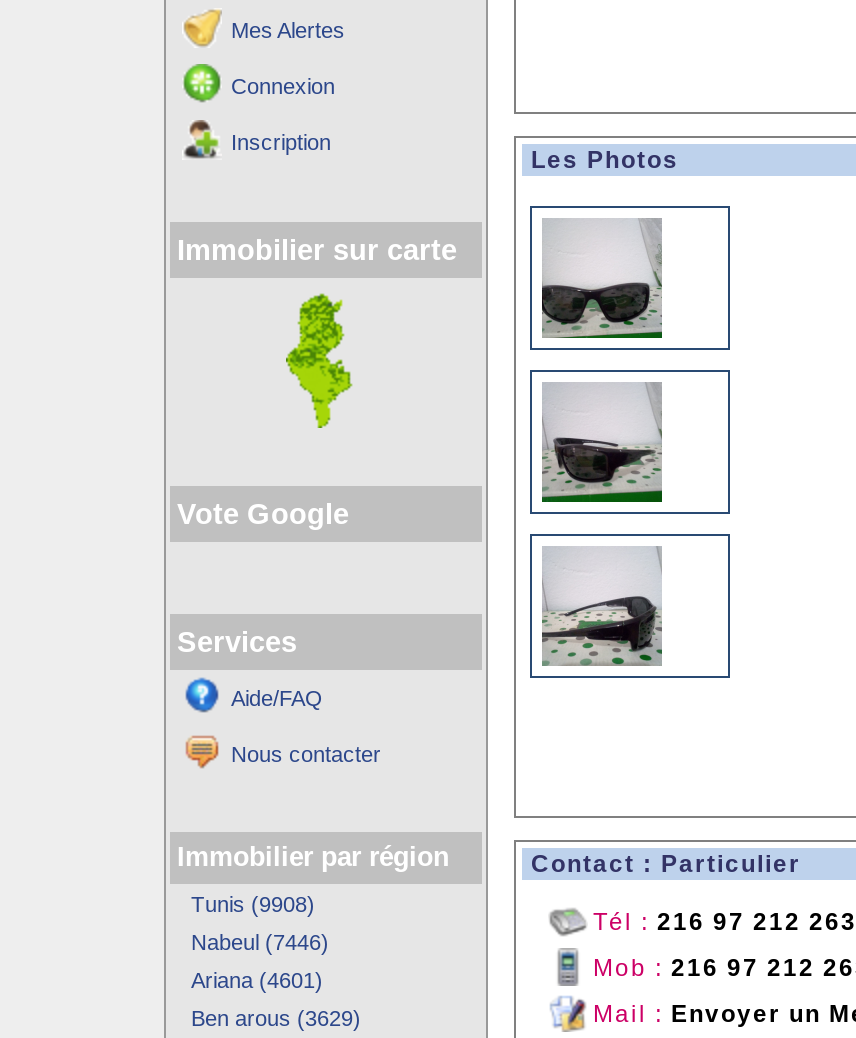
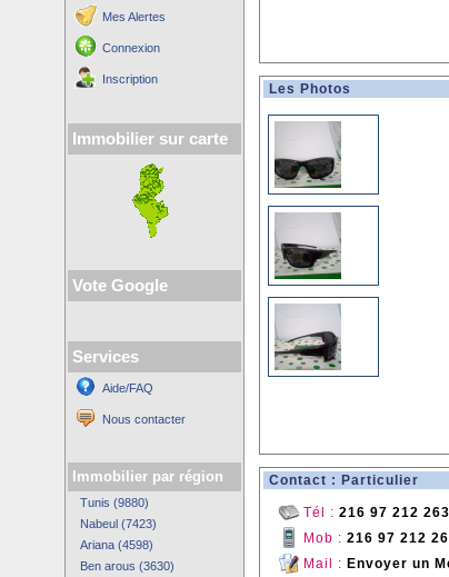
- Tunis (9908)
+ Tunis (9880)

- Nabeul (7446)
+ Nabeul (7423)

- Ariana (4601)
+ Ariana (4598)

- Ben arous (3629)
+ Ben arous (3630)
